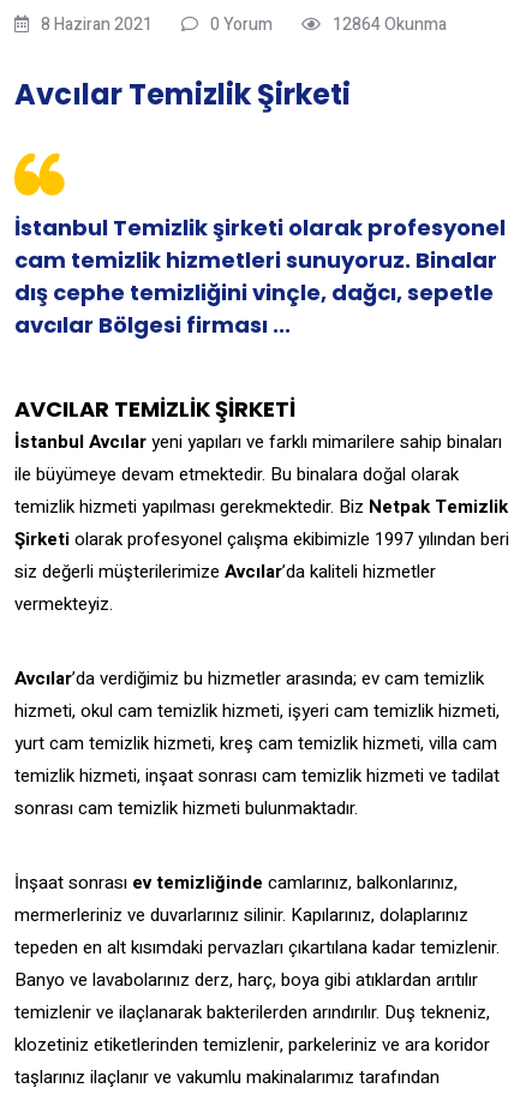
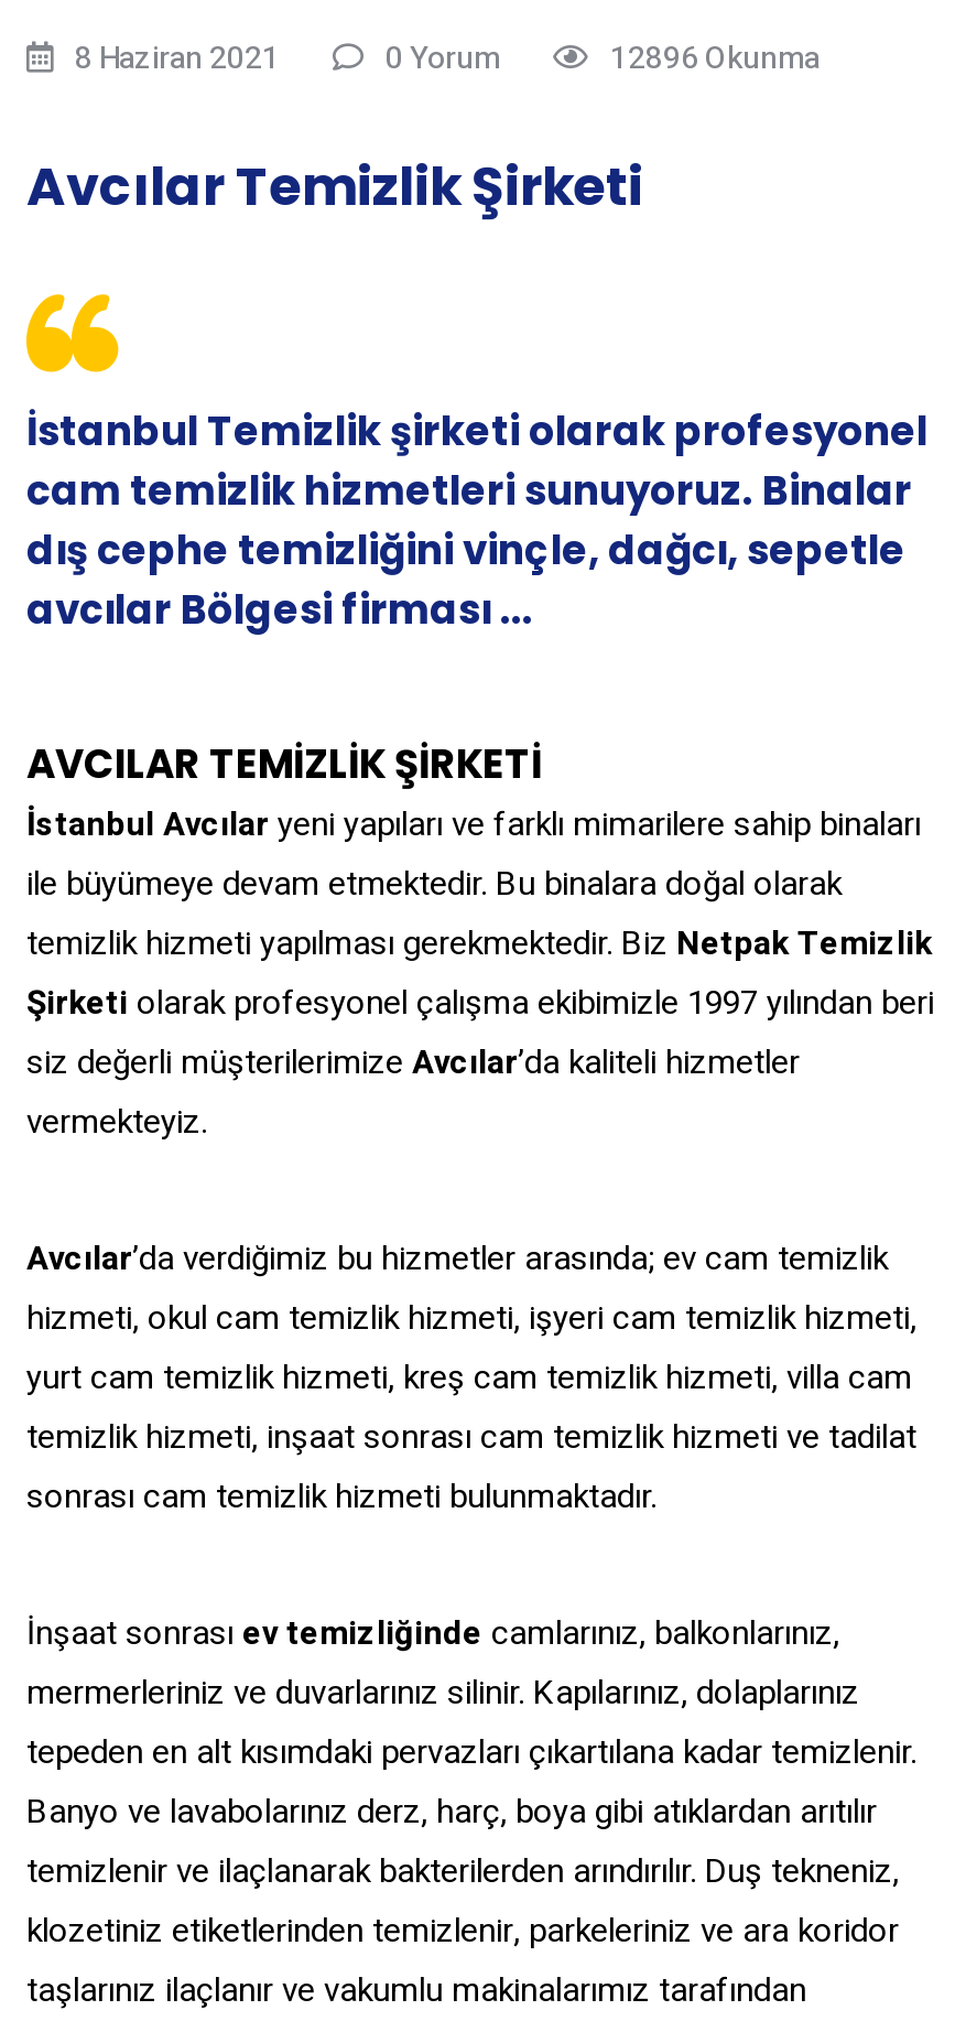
- 12864 Okunma
+ 12896 Okunma
